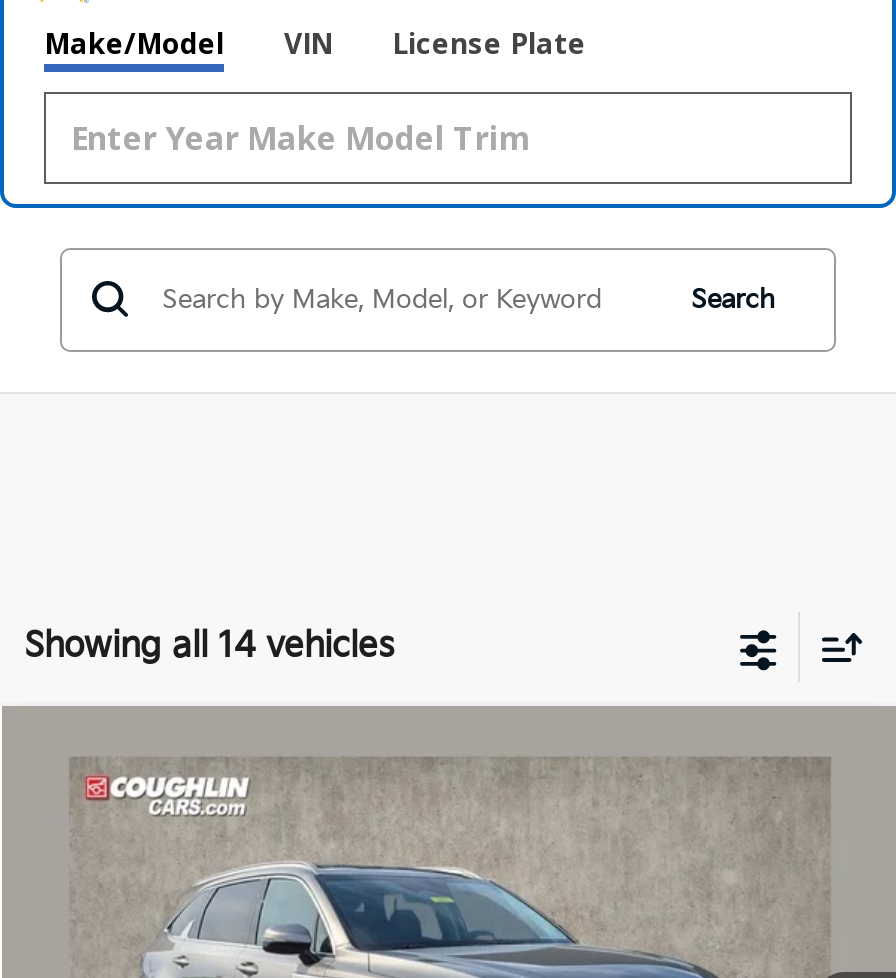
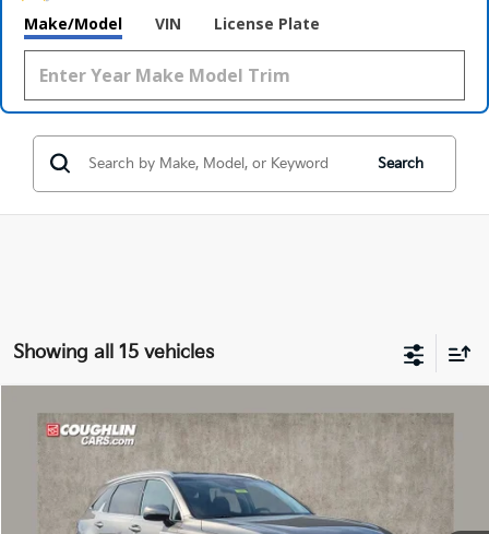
- Showing all 14 vehicles
+ Showing all 15 vehicles
